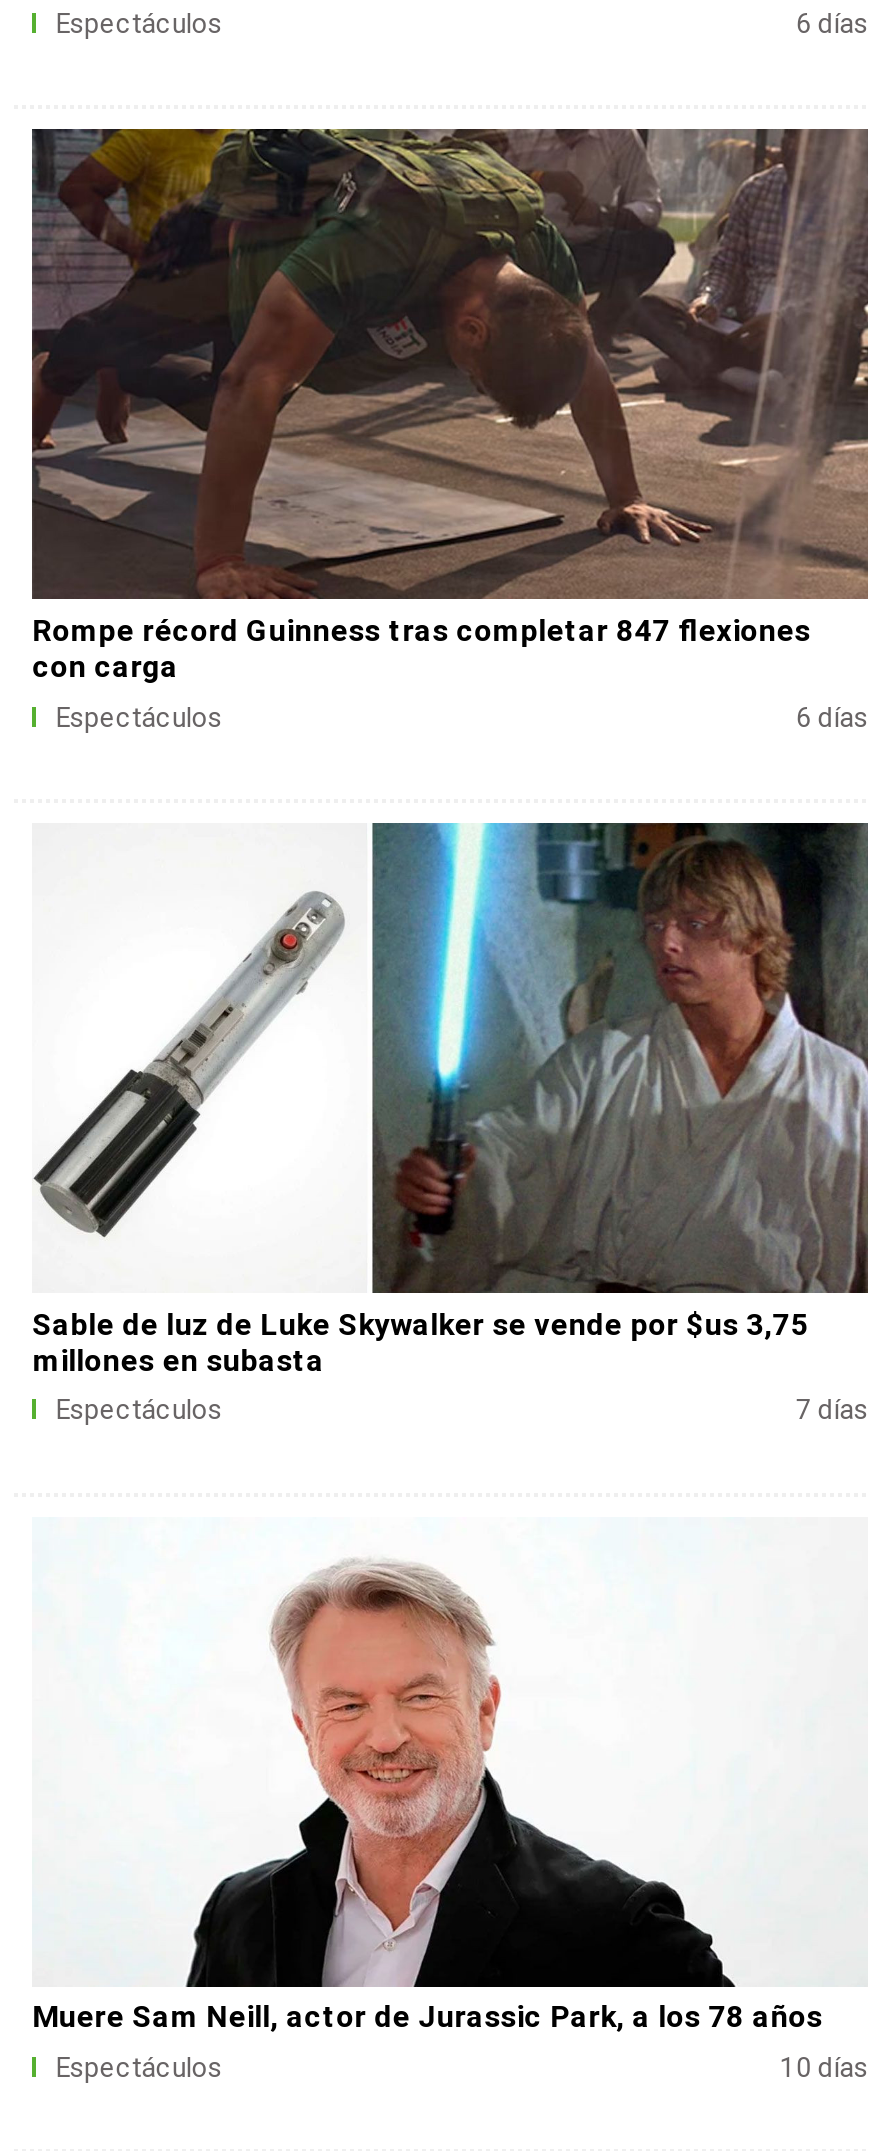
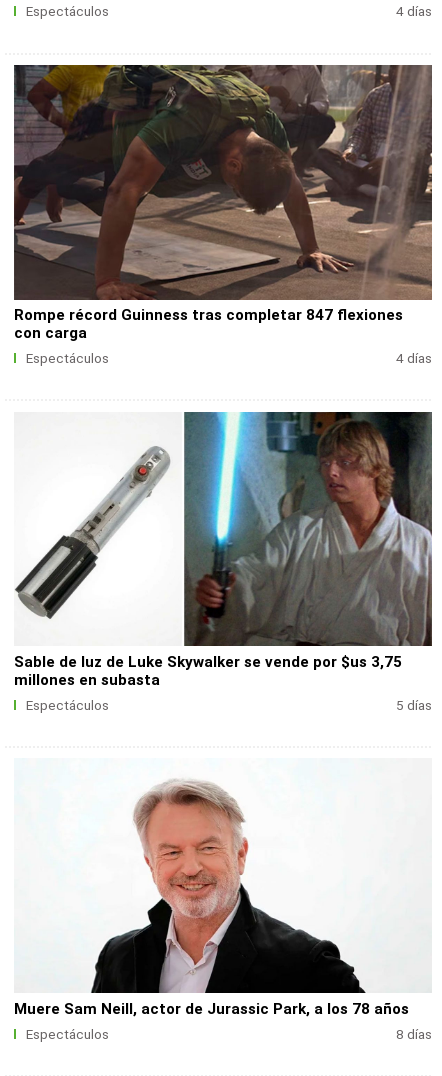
- 6 días
+ 4 días

- 6 días
+ 4 días

- 7 días
+ 5 días

- 10 días
+ 8 días
